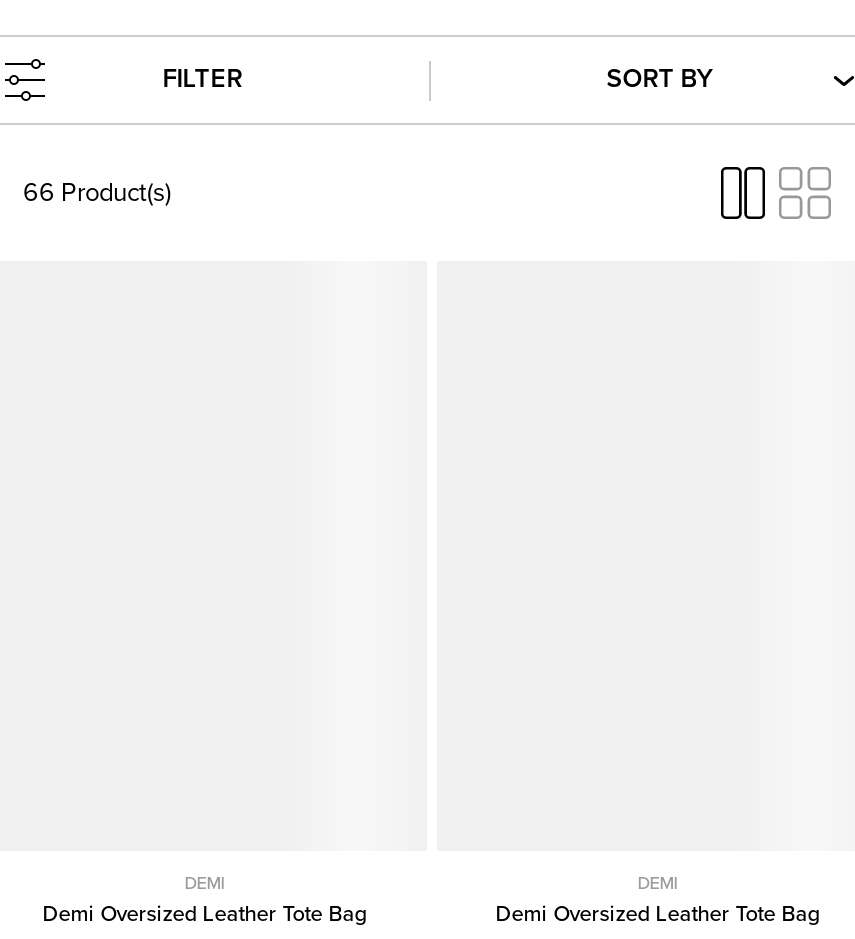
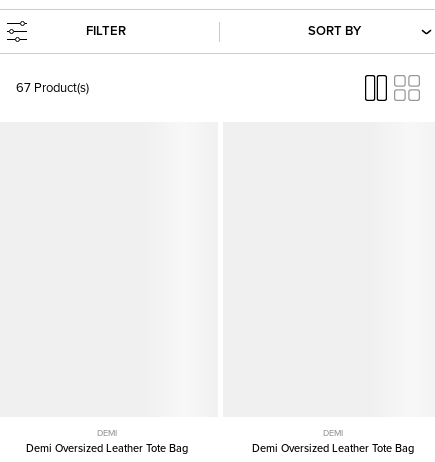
- 66 Product(s)
+ 67 Product(s)
